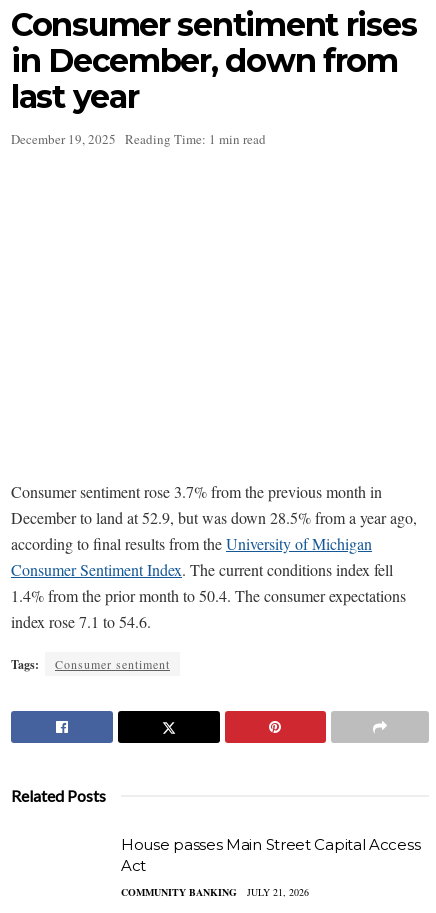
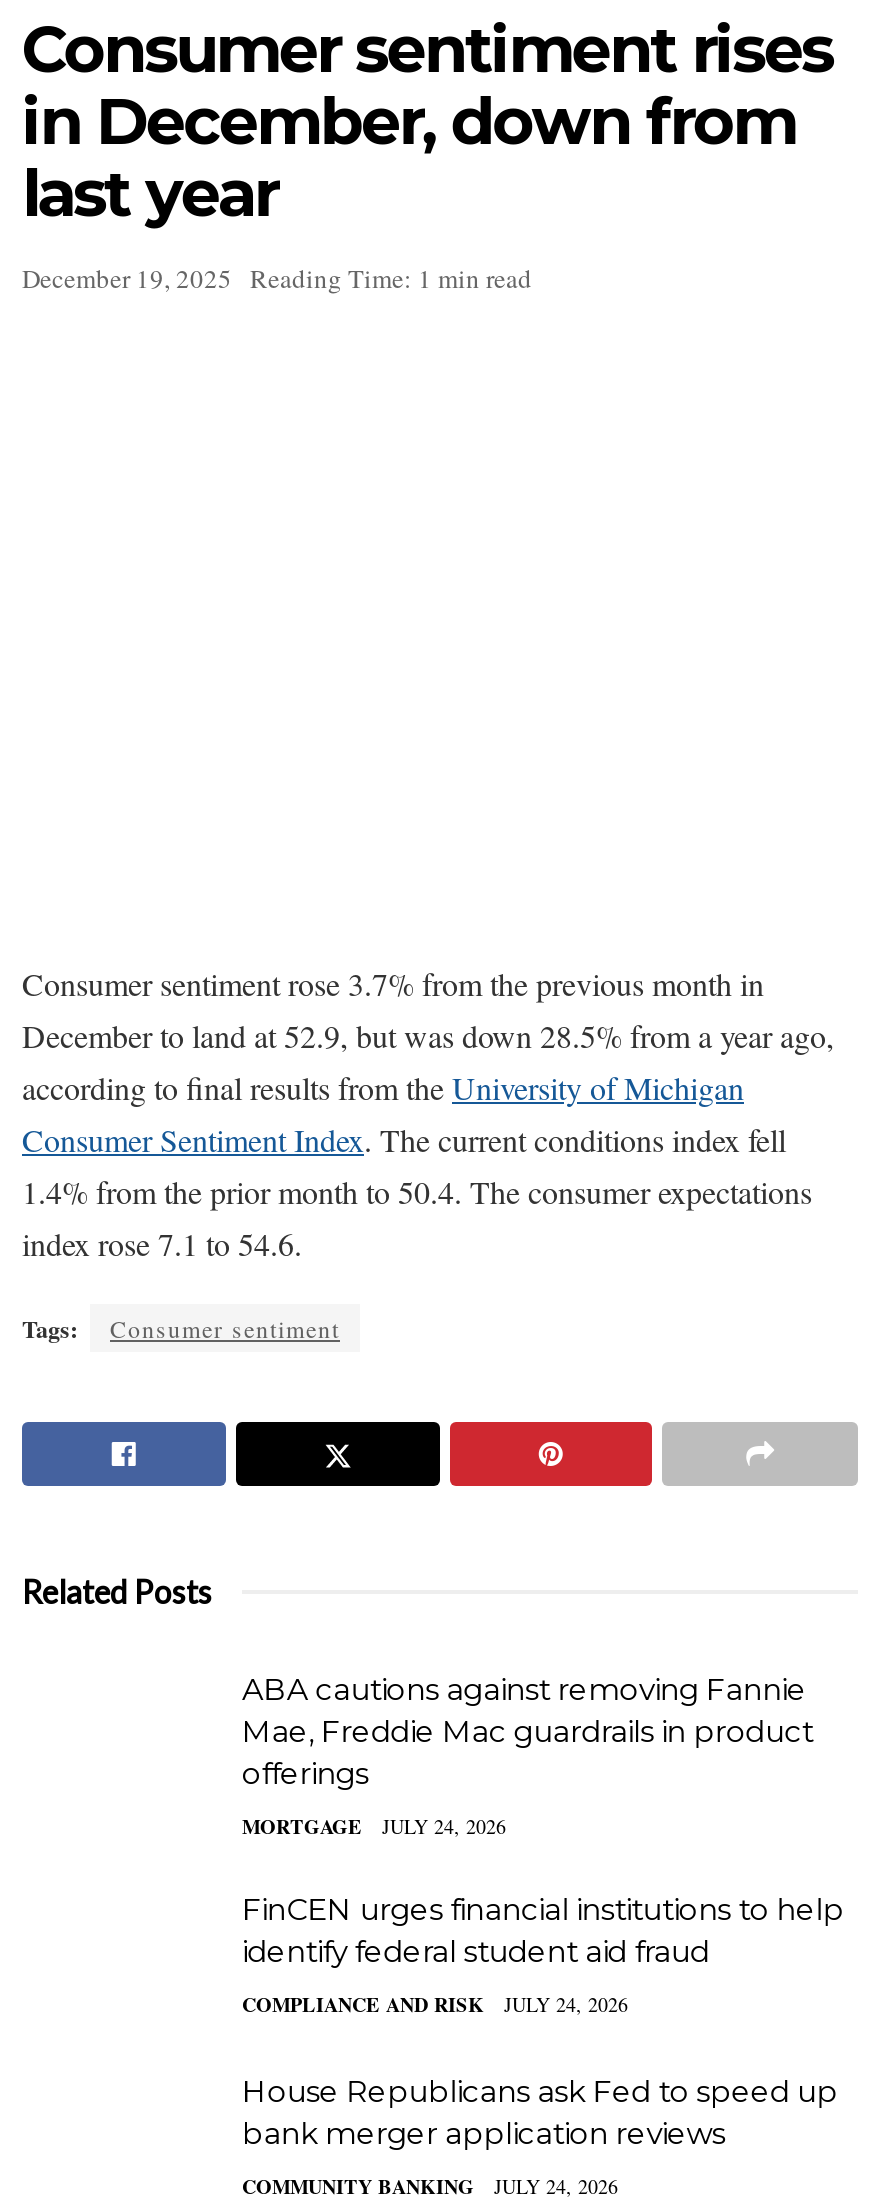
- House passes Main Street Capital Access
- Act
+ ABA cautions against removing Fannie
+ Mae, Freddie Mac guardrails in product
+ offerings
+ MORTGAGE
+ JULY 24, 2026
+ FinCEN urges financial institutions to help
+ identify federal student aid fraud
+ COMPLIANCE AND RISK
+ JULY 24, 2026
+ House Republicans ask Fed to speed up
+ bank merger application reviews

- COMMUNITY BANKING JULY 21, 2026
+ COMMUNITY BANKING JULY 24, 2026
